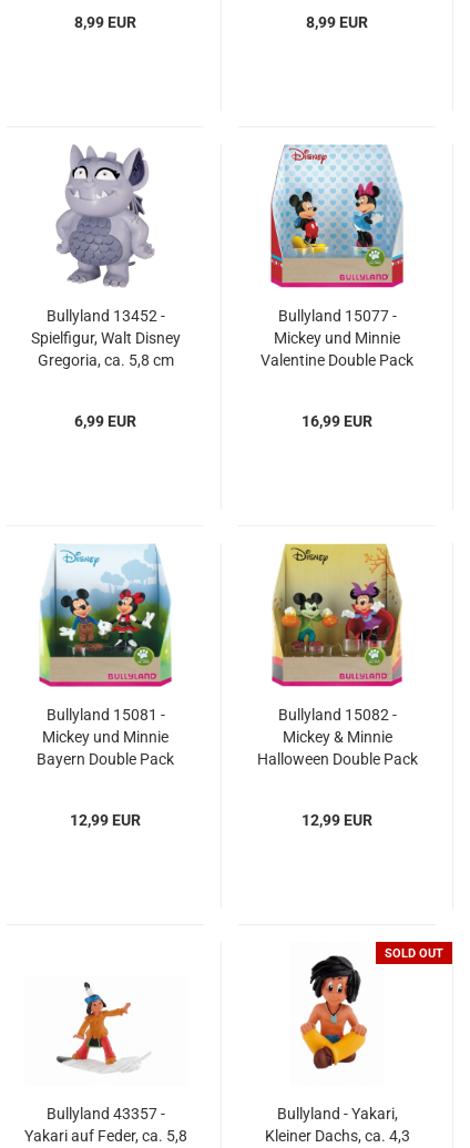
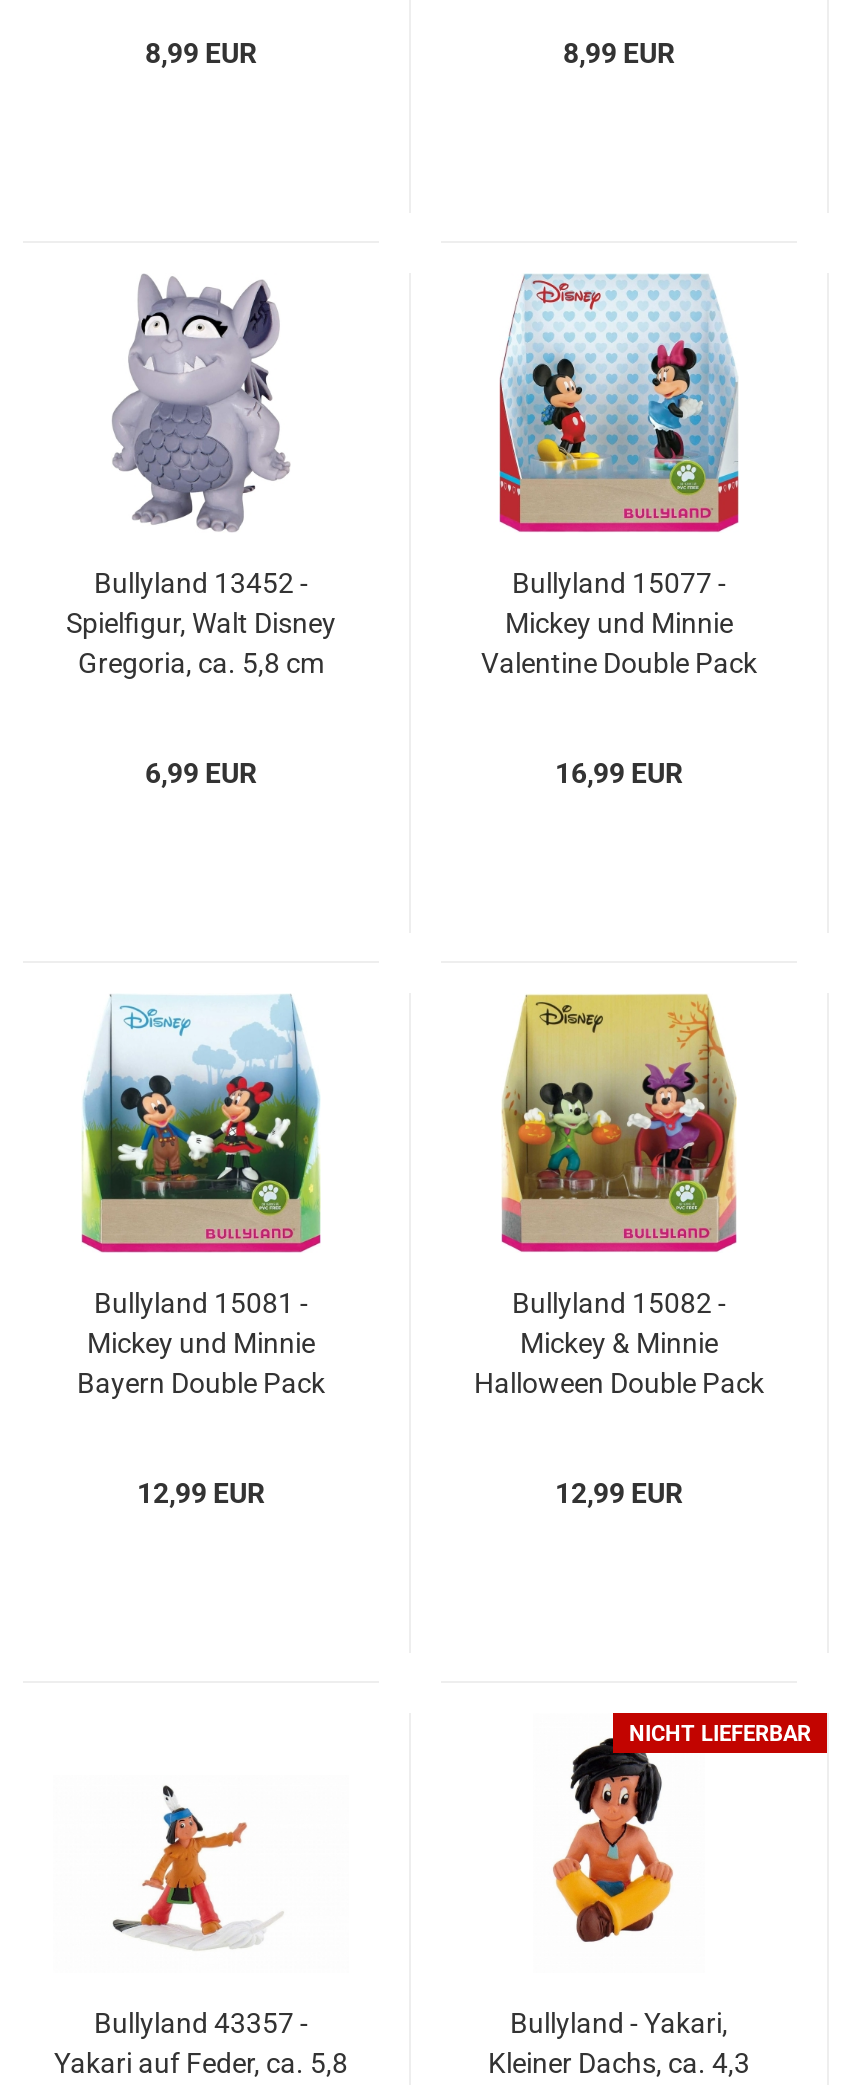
- SOLD OUT
+ NICHT LIEFERBAR
